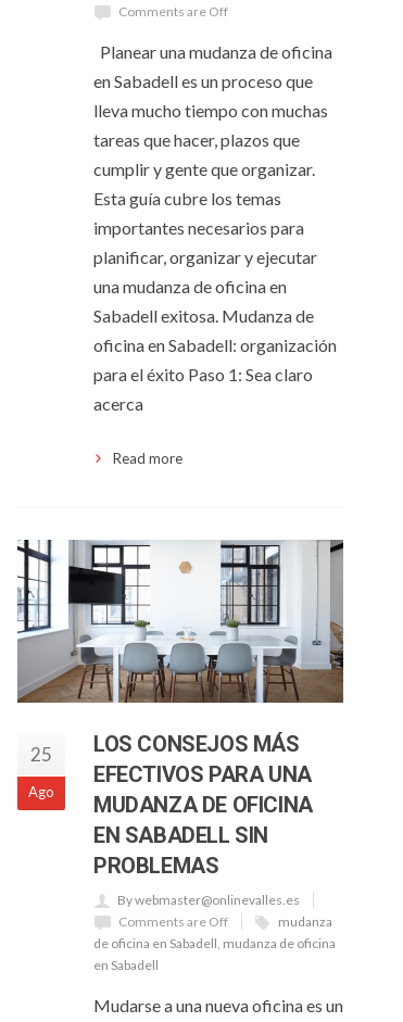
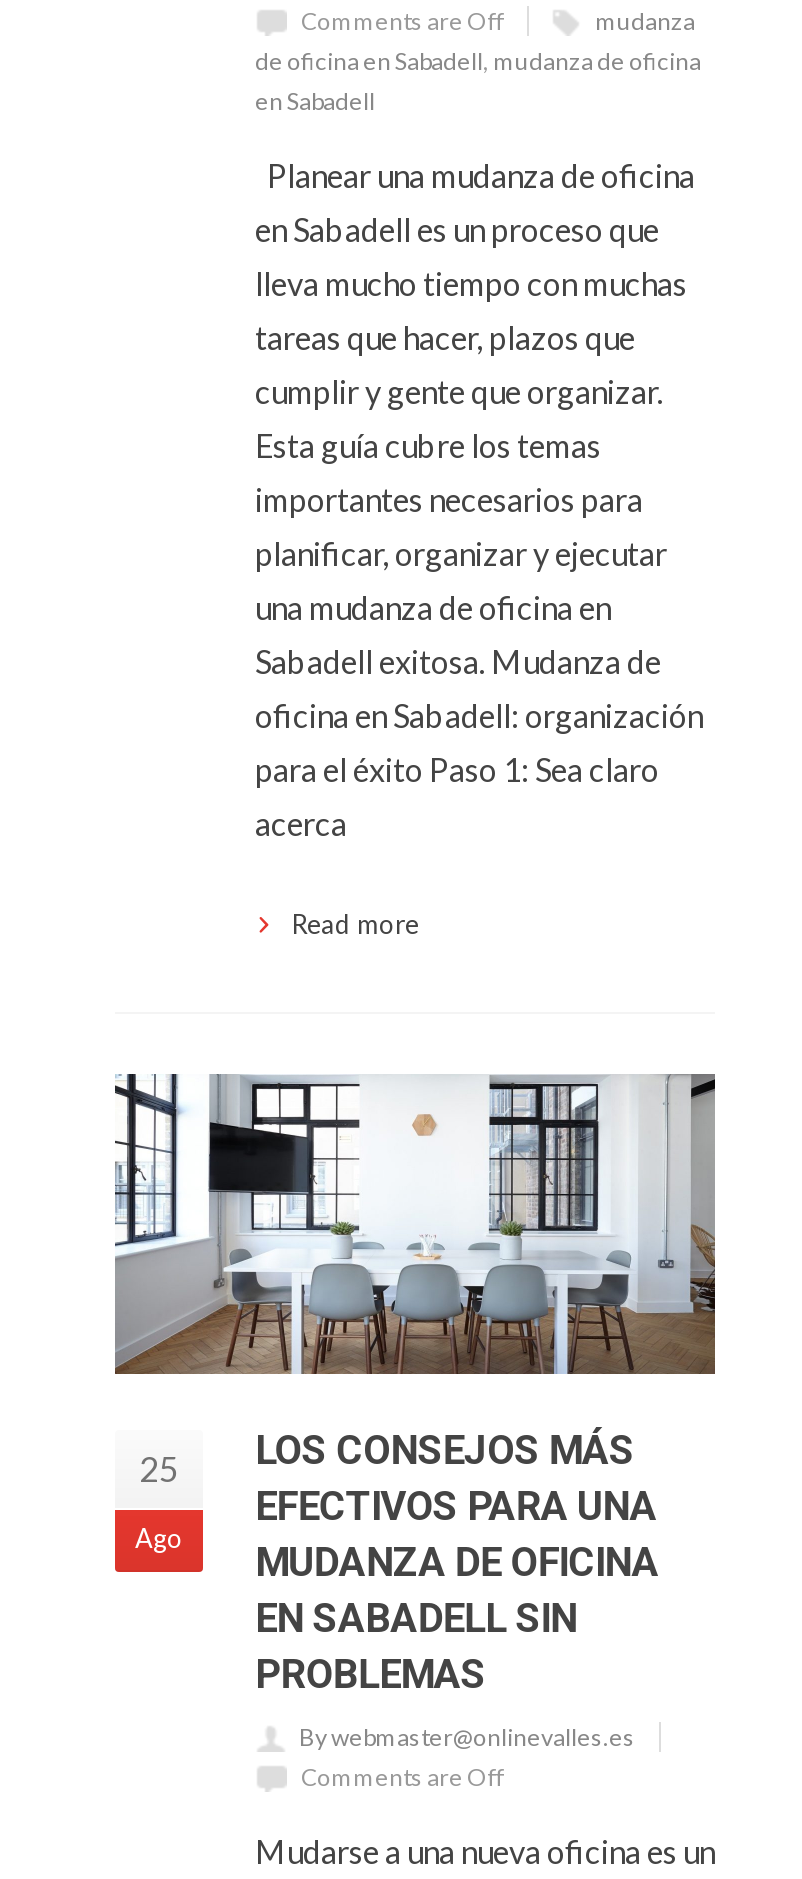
moved down: [image] | Planear una mudanza de oficina | en Sabadell es un proceso que | ... | By webmaster@onlinevalles.es | Comments are Off

moved up: mudanza | de oficina en Sabadell, mudanza de oficina | en Sabadell
